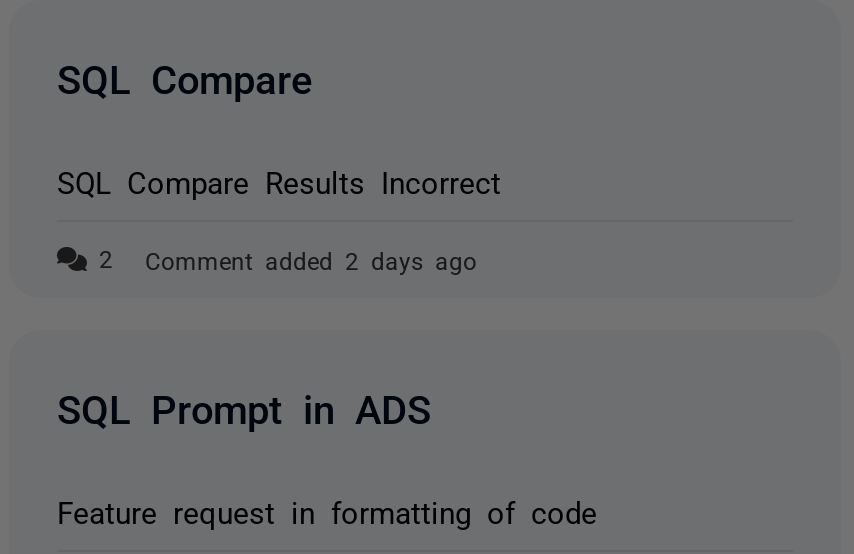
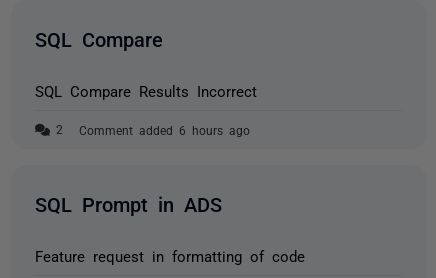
- Comment added 2 days ago
+ Comment added 6 hours ago
